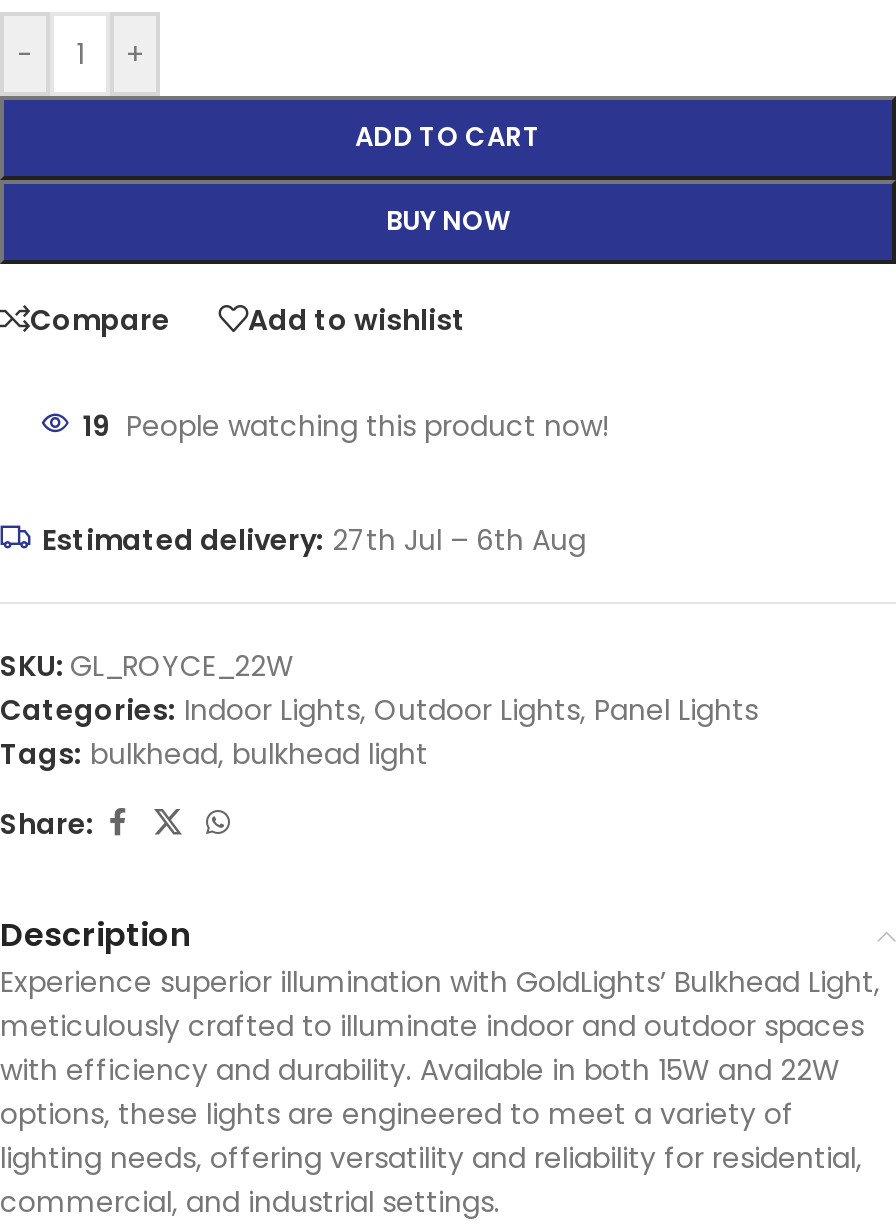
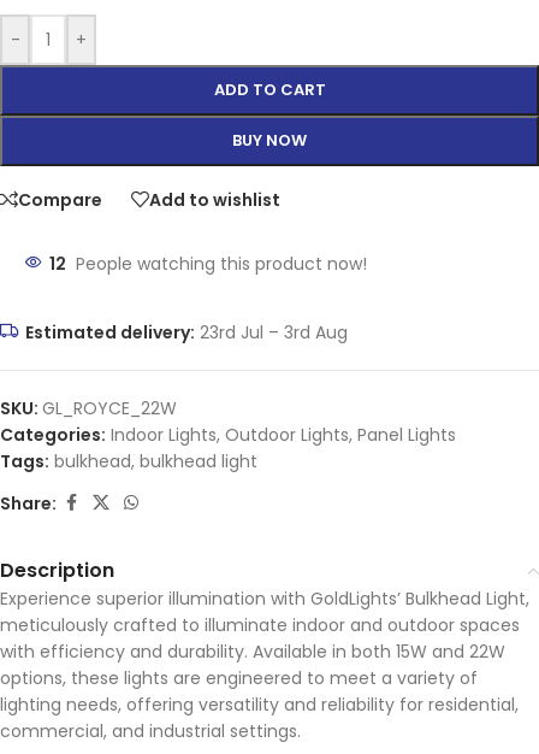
- 19 People watching this product now!
+ 12 People watching this product now!

- Estimated delivery: 27th Jul – 6th Aug
+ Estimated delivery: 23rd Jul – 3rd Aug
